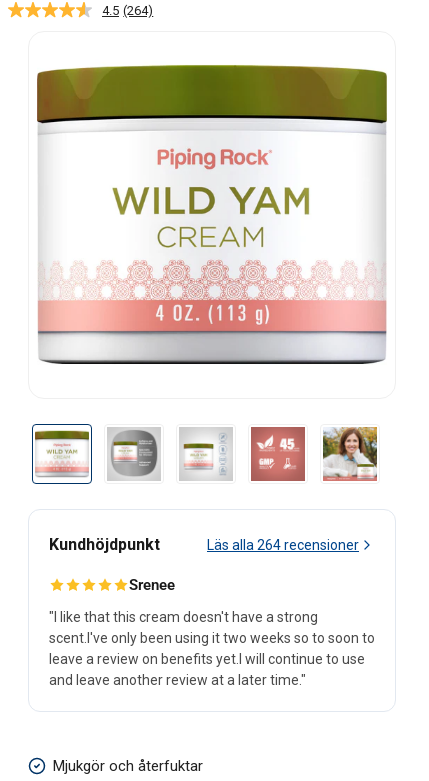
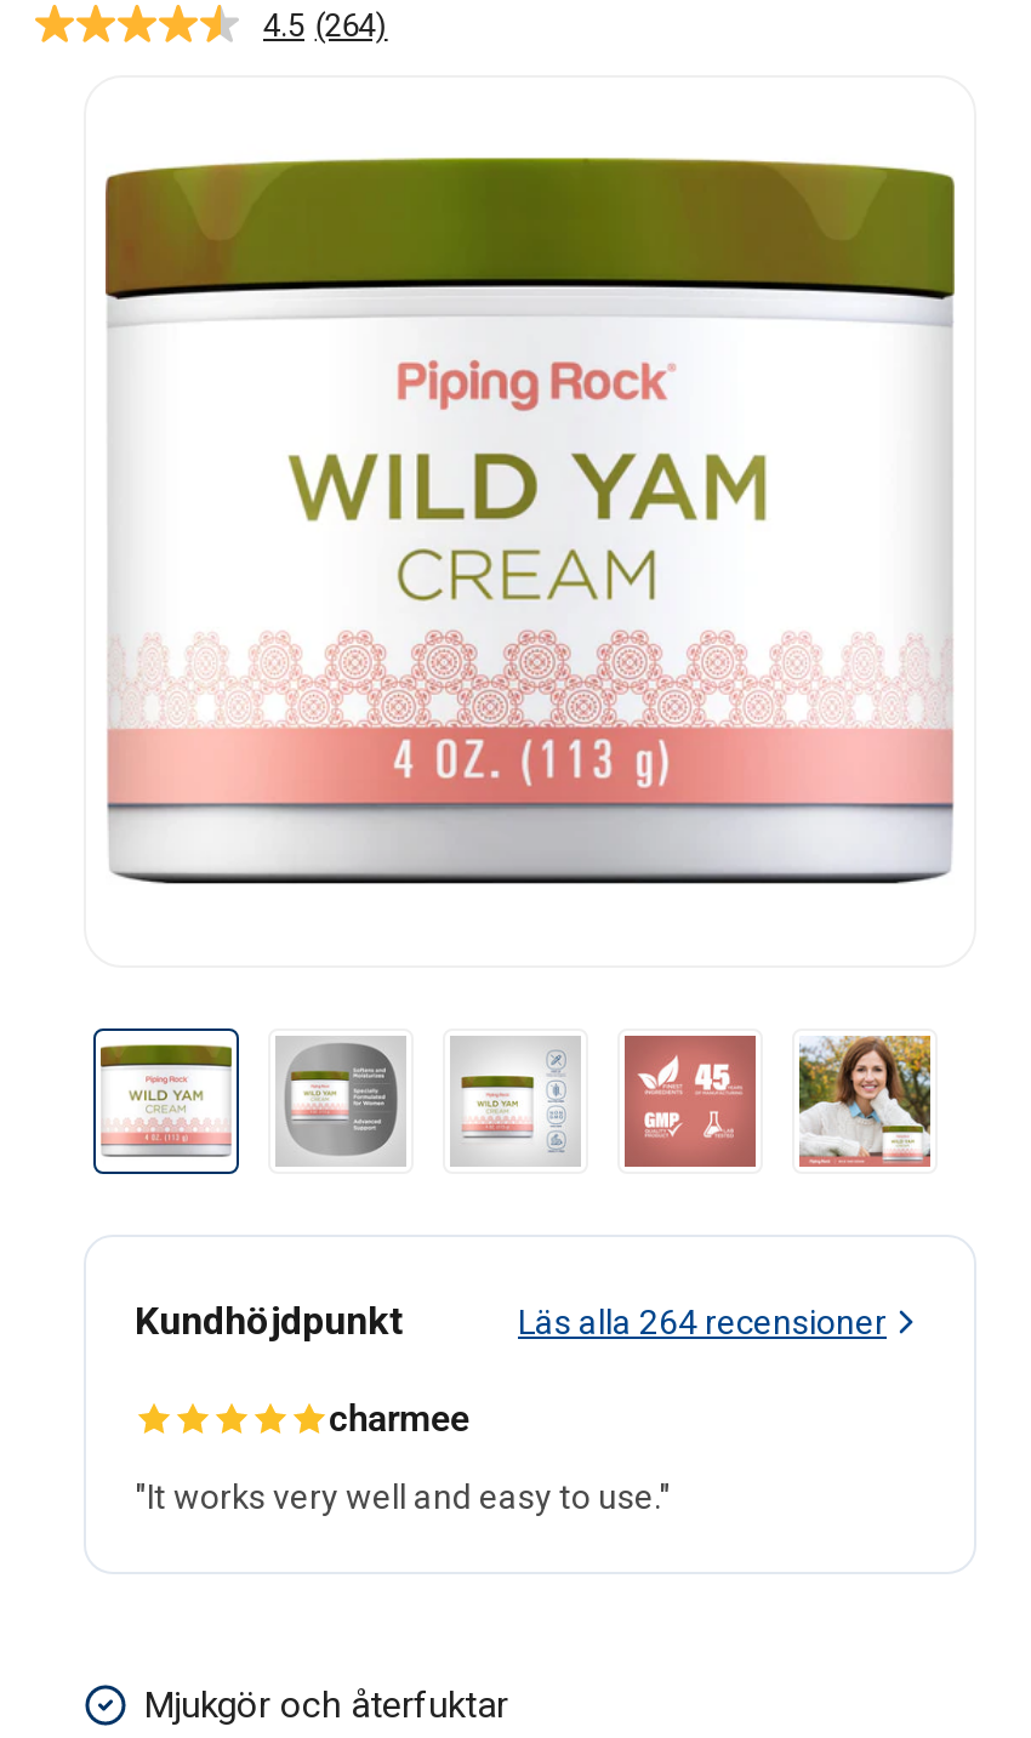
- Srenee
+ charmee

- "I like that this cream doesn't have a strong
- scent.I've only been using it two weeks so to soon to
- leave a review on benefits yet.I will continue to use
- and leave another review at a later time."
+ "It works very well and easy to use."
